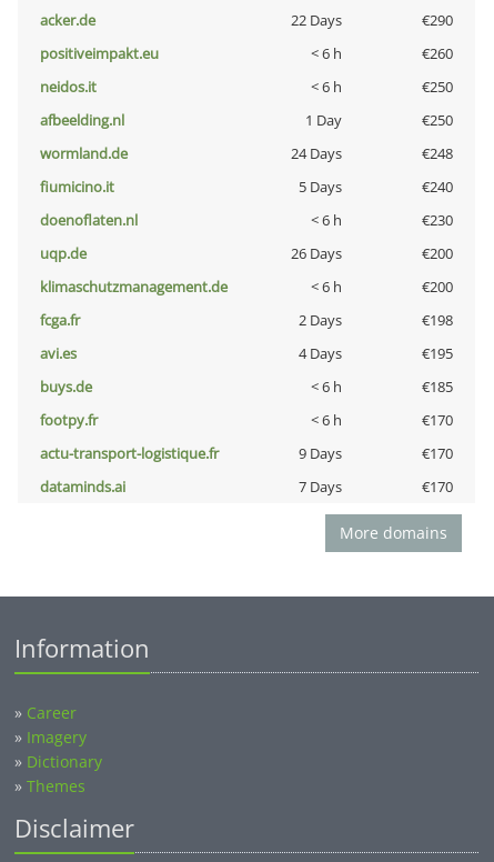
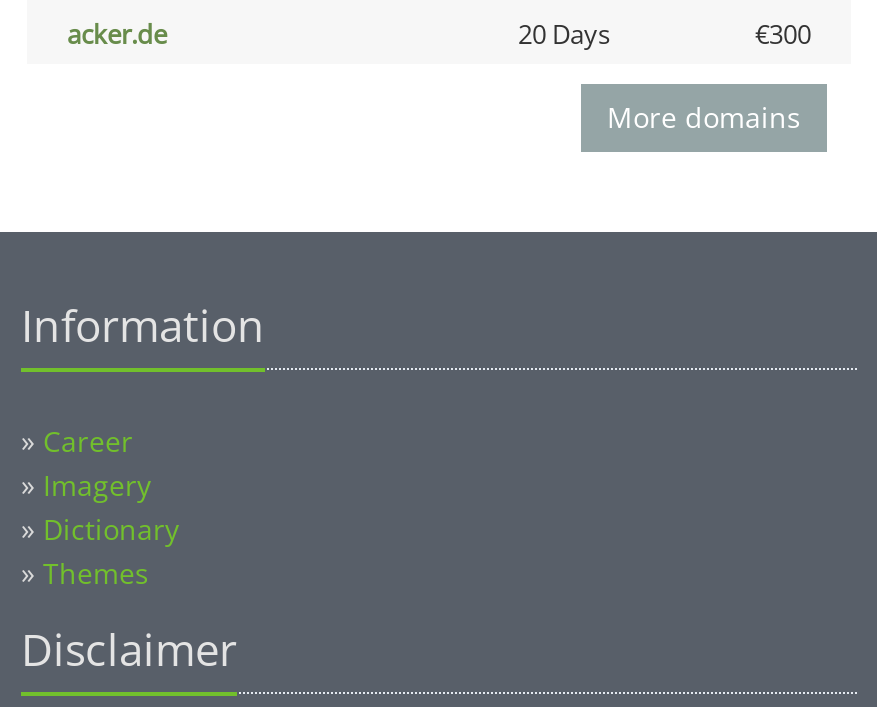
- 22 Days
- €290
- positiveimpakt.eu
- < 6 h
- €260
- neidos.it
- < 6 h
- €250
- afbeelding.nl
- 1 Day
- €250
- wormland.de
- 24 Days
- €248
- fiumicino.it
- 5 Days
- €240
- doenoflaten.nl
- < 6 h
- €230
- uqp.de
- 26 Days
- €200
- klimaschutzmanagement.de
- < 6 h
- €200
- fcga.fr
- 2 Days
- €198
- avi.es
- 4 Days
- €195
- buys.de
- < 6 h
- €185
- footpy.fr
- < 6 h
- €170
- actu-transport-logistique.fr
- 9 Days
- €170
- dataminds.ai
- 7 Days
- €170
+ 20 Days
+ €300
